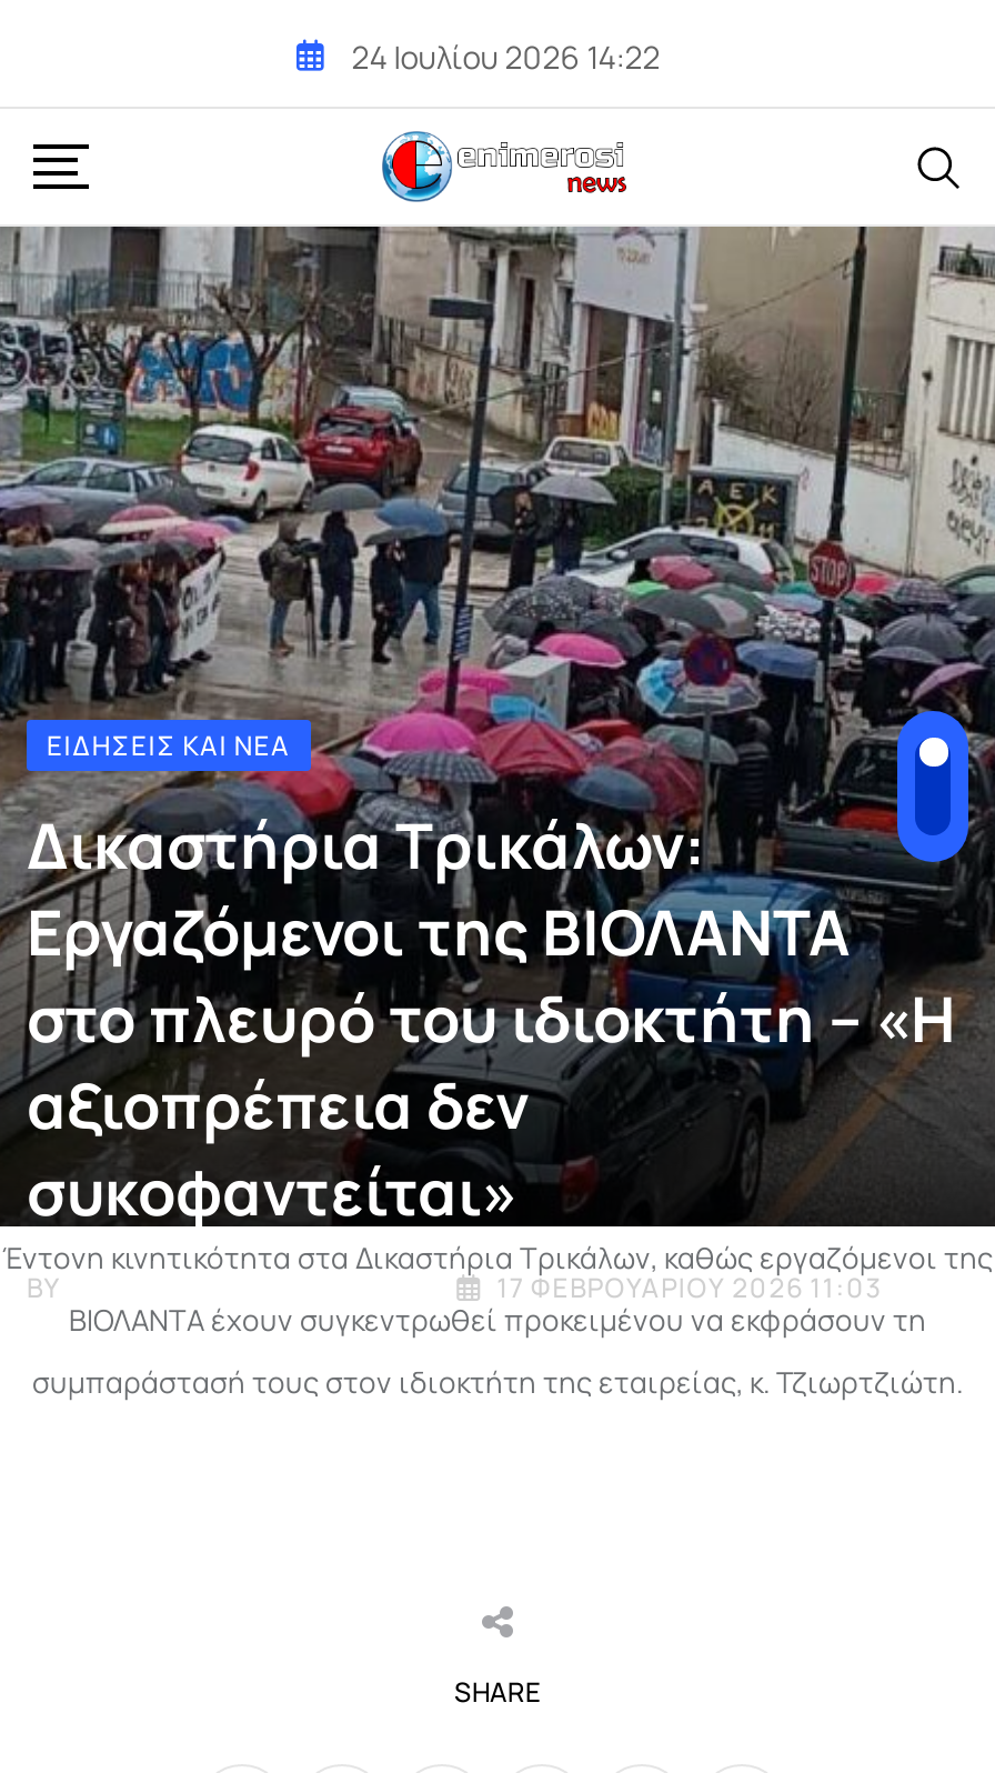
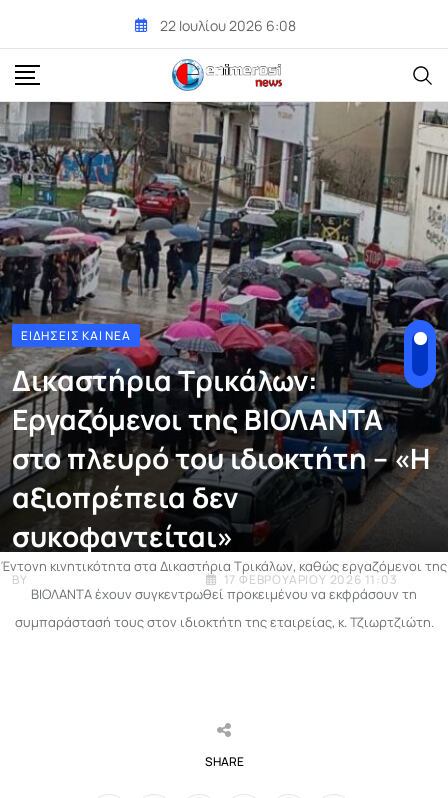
- 24 Ιουλίου 2026 14:22
+ 22 Ιουλίου 2026 6:08
